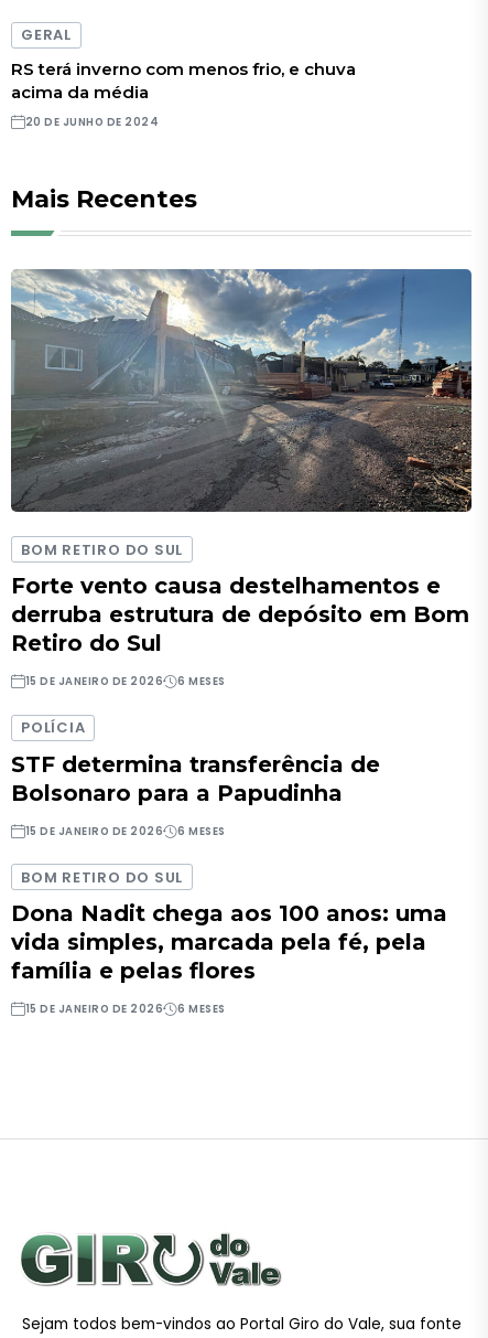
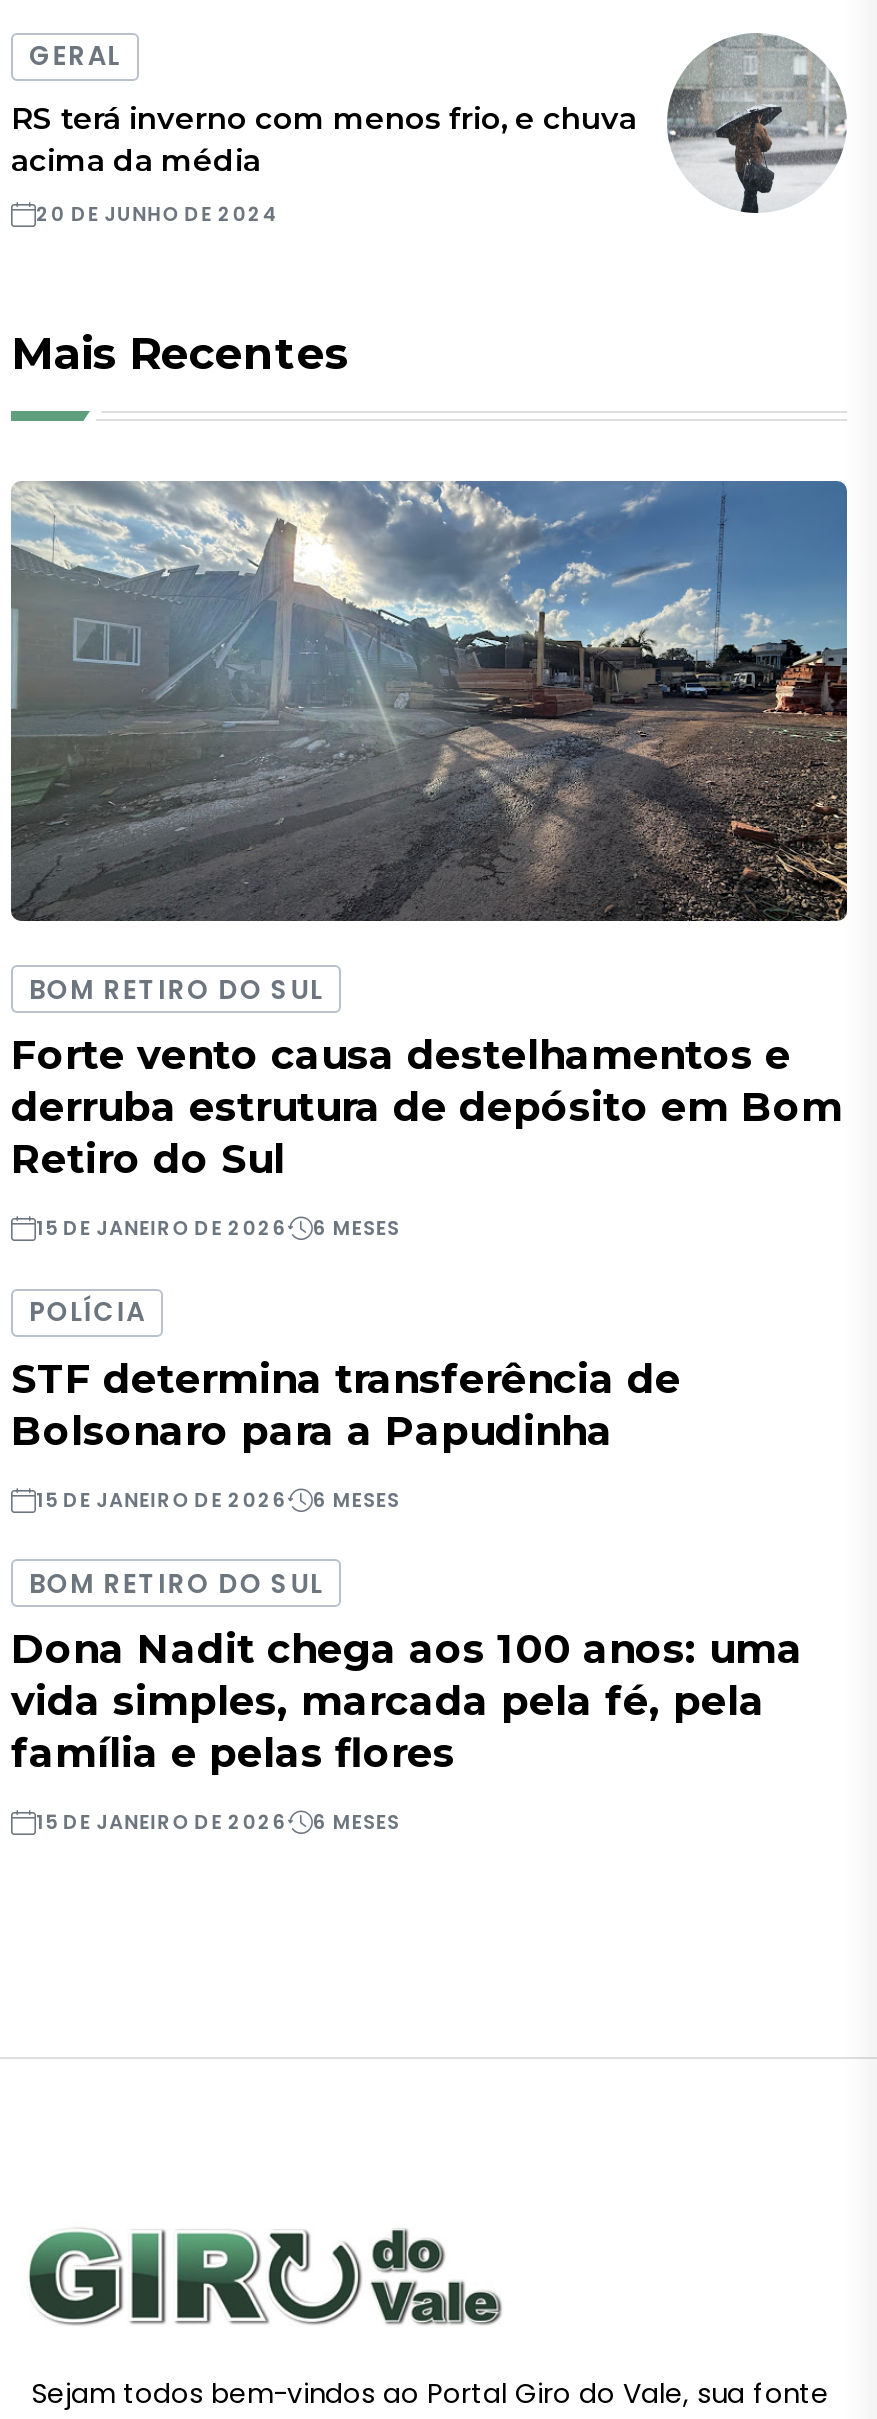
+ [image]
